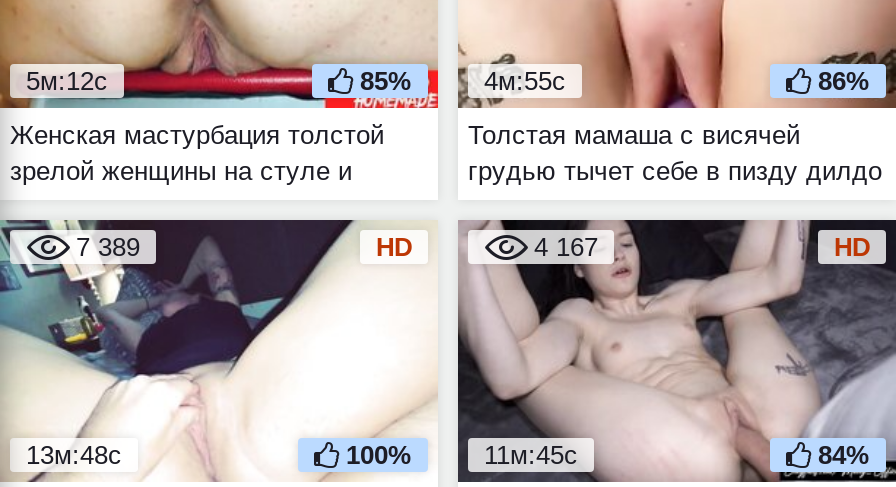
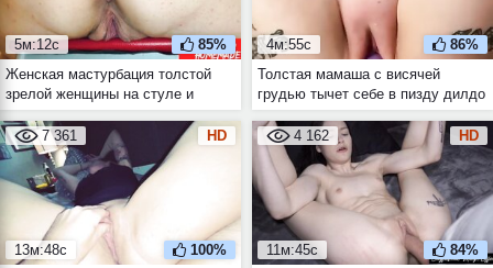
- 7 389
+ 7 361

- 4 167
+ 4 162
